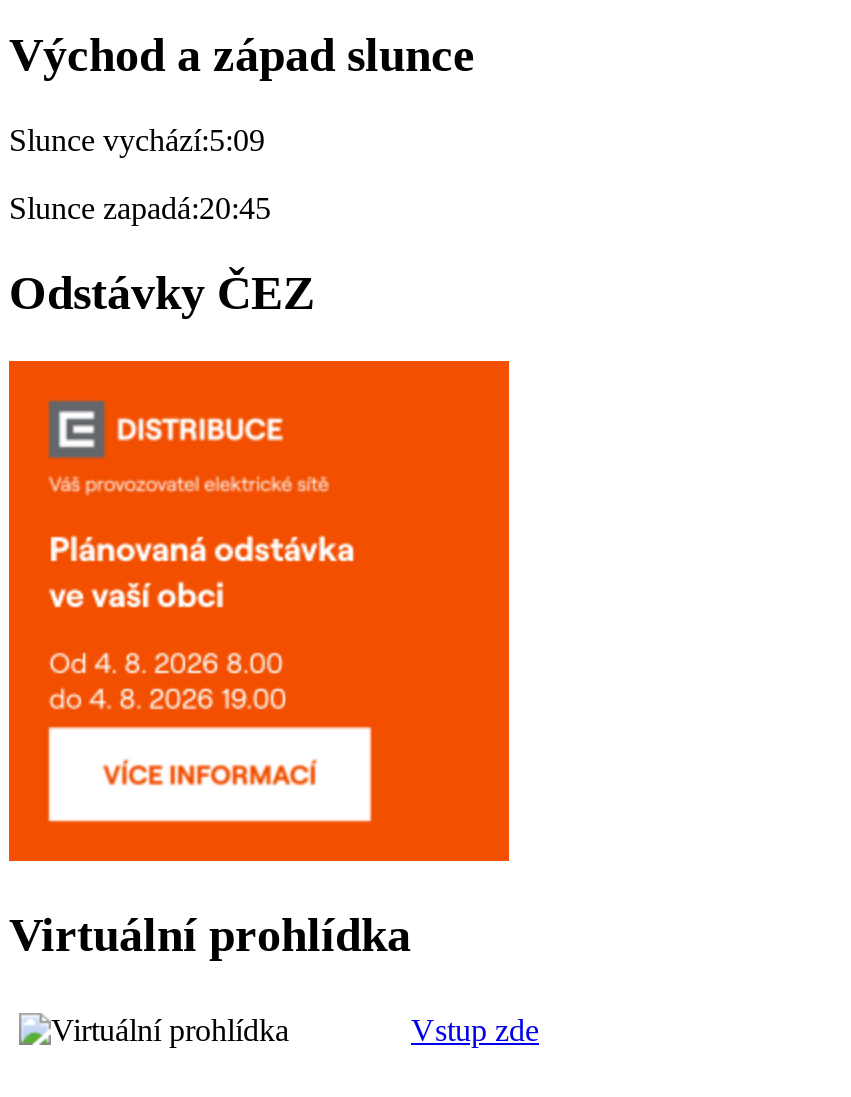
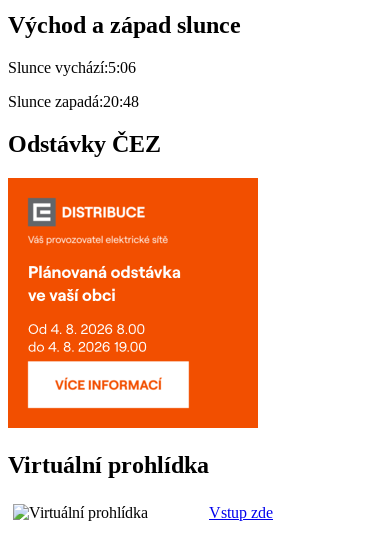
- Slunce vychází:5:09
+ Slunce vychází:5:06

- Slunce zapadá:20:45
+ Slunce zapadá:20:48
